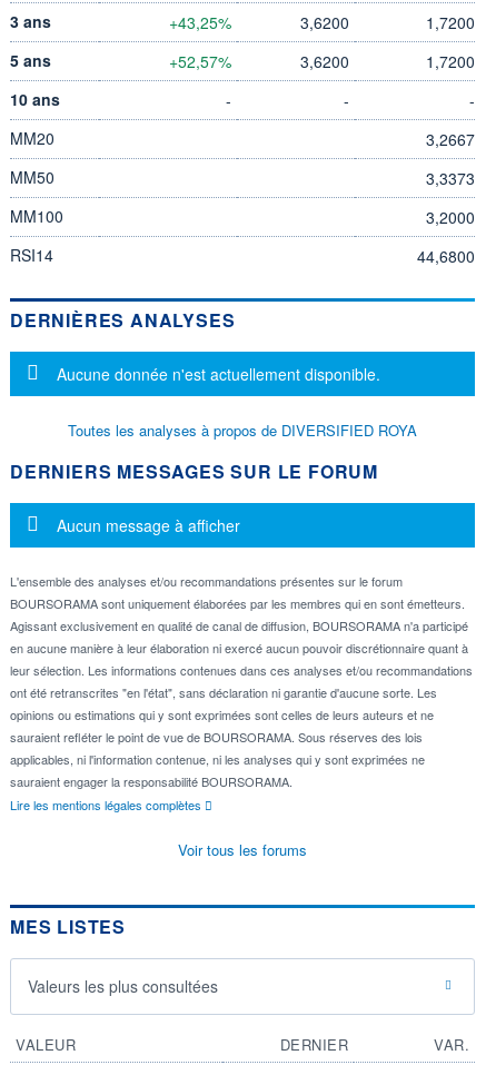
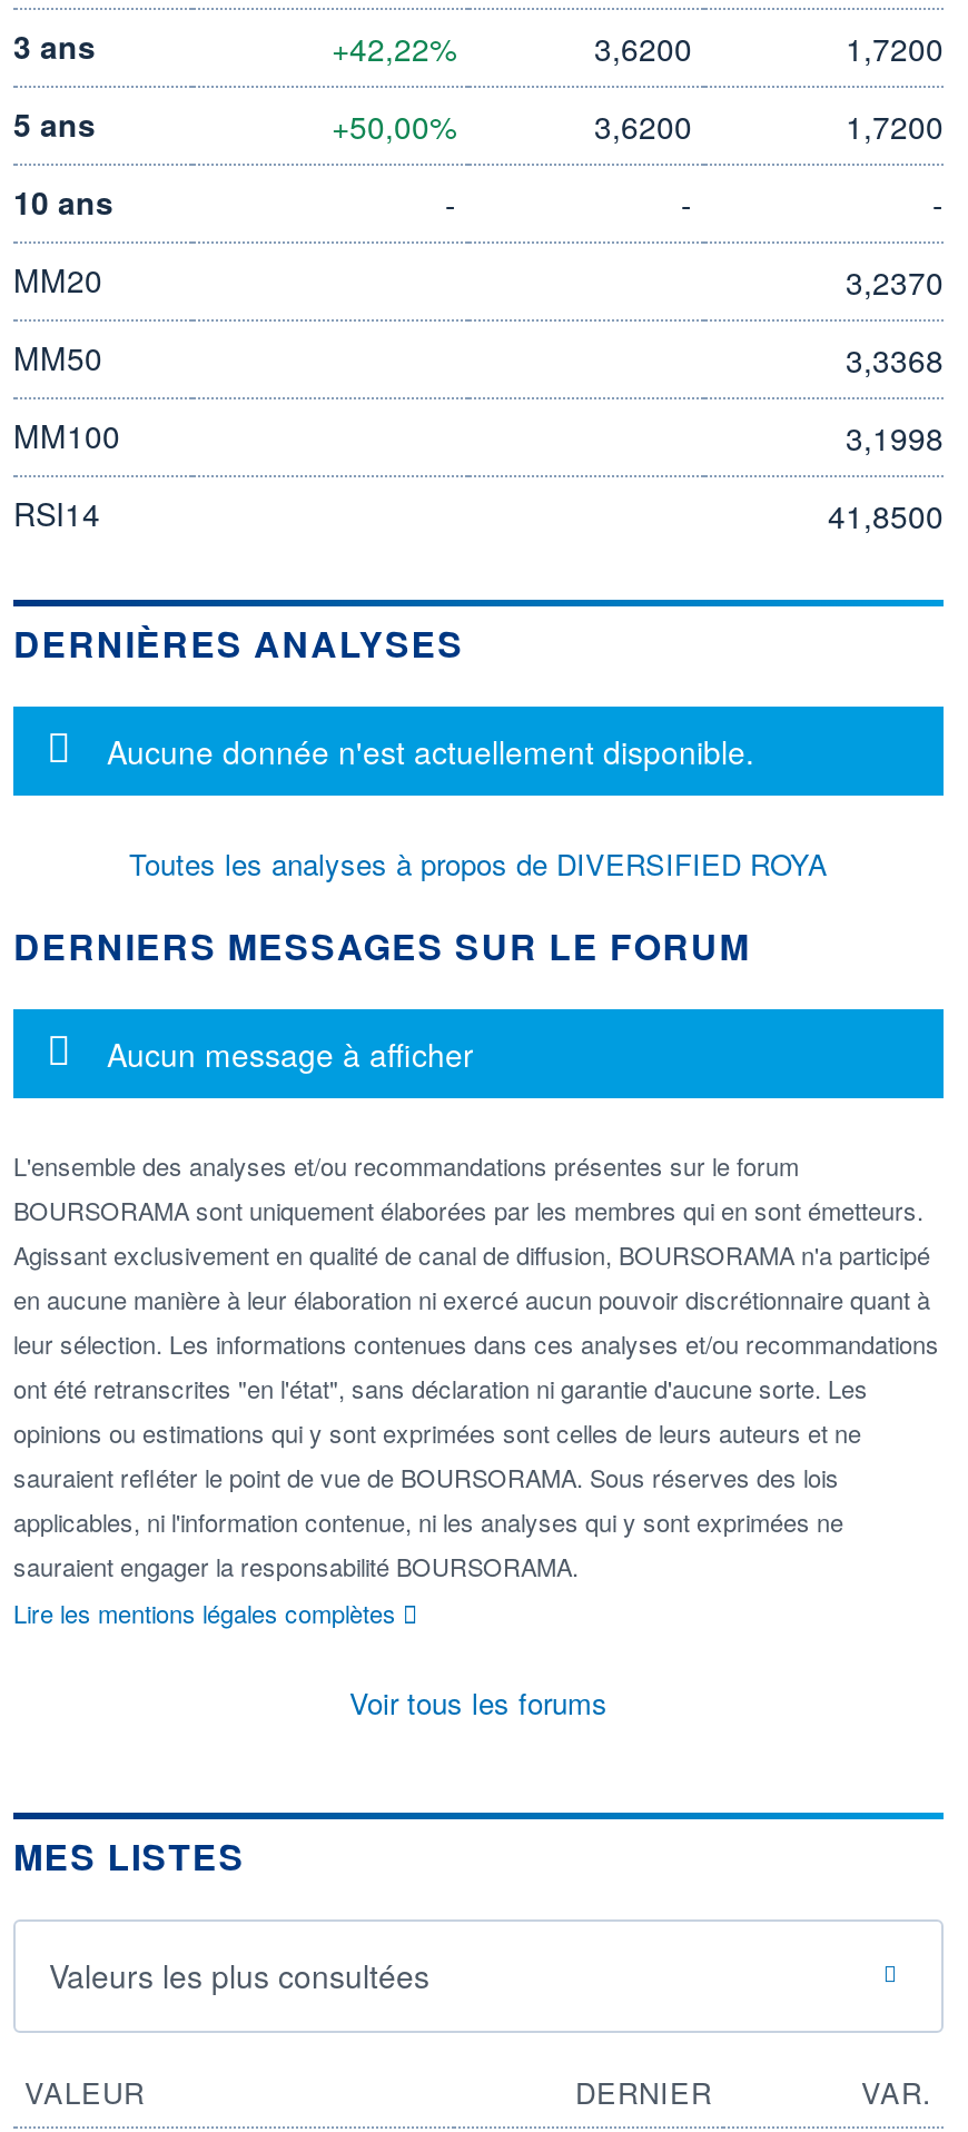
- +43,25%
+ +42,22%

- +52,57%
+ +50,00%

- 3,2667
+ 3,2370

- 3,3373
+ 3,3368

- 3,2000
+ 3,1998

- 44,6800
+ 41,8500
